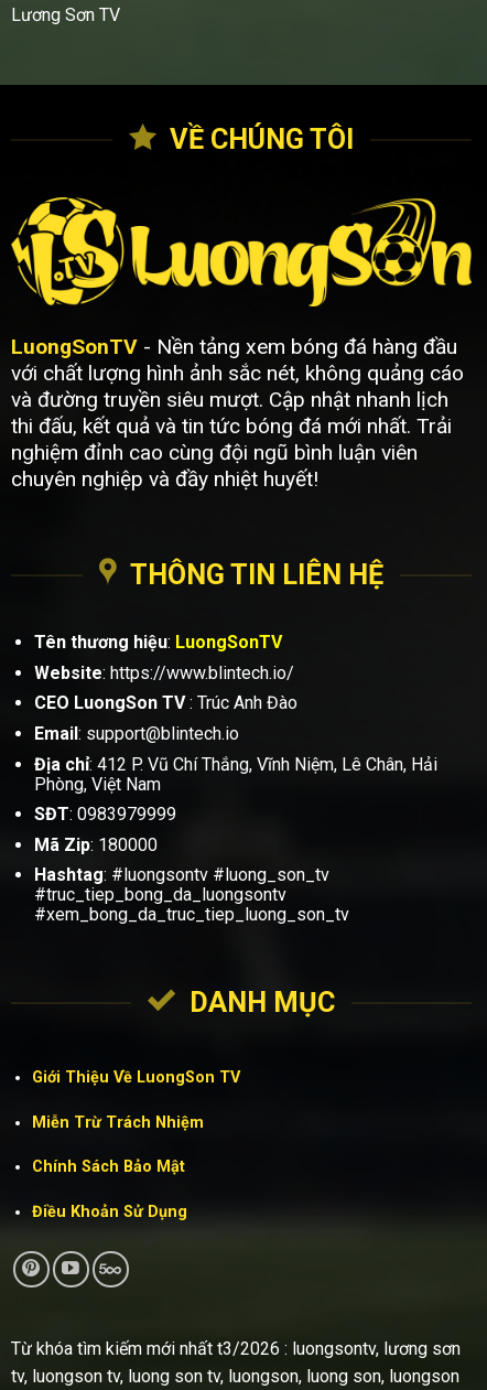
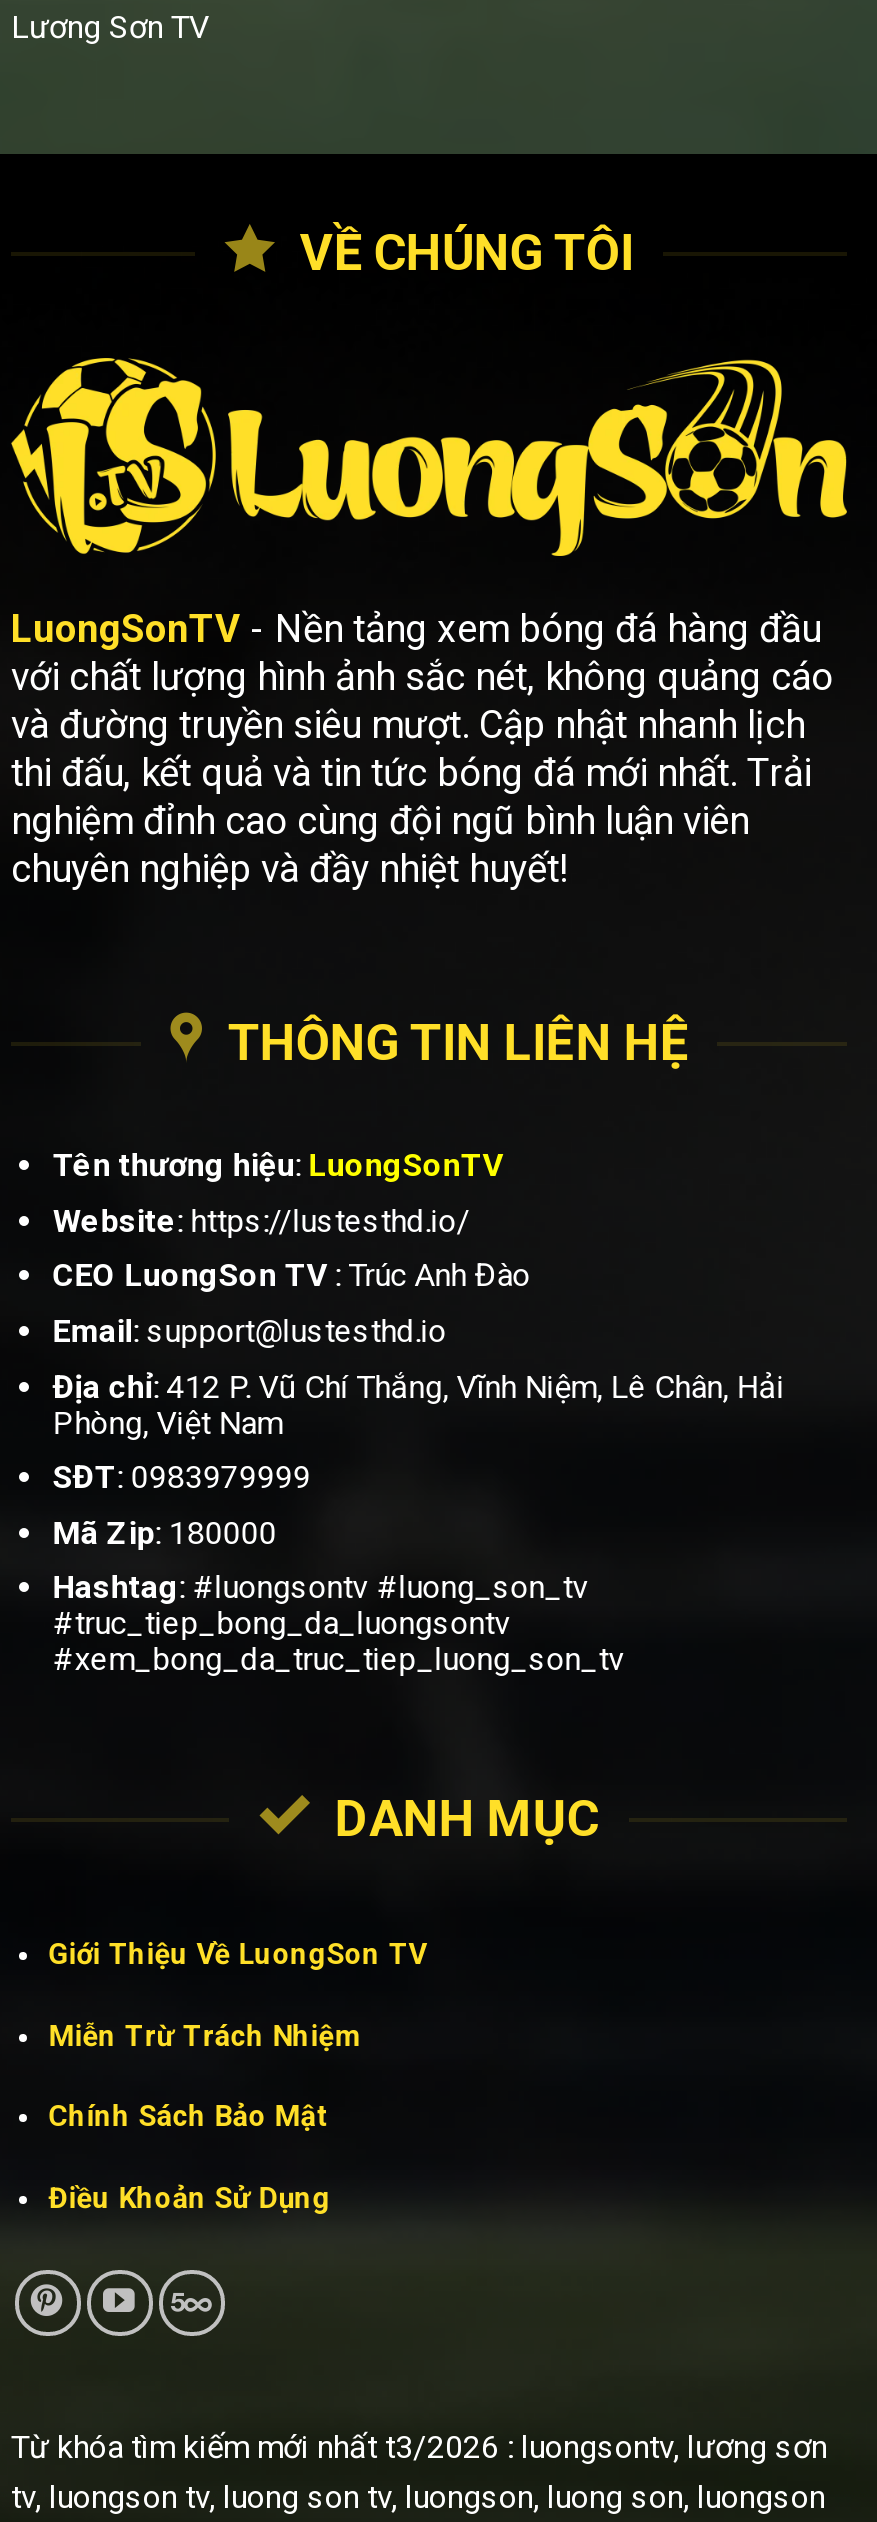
- Website: https://www.blintech.io/
+ Website: https://lustesthd.io/

- Email: support@blintech.io
+ Email: support@lustesthd.io
